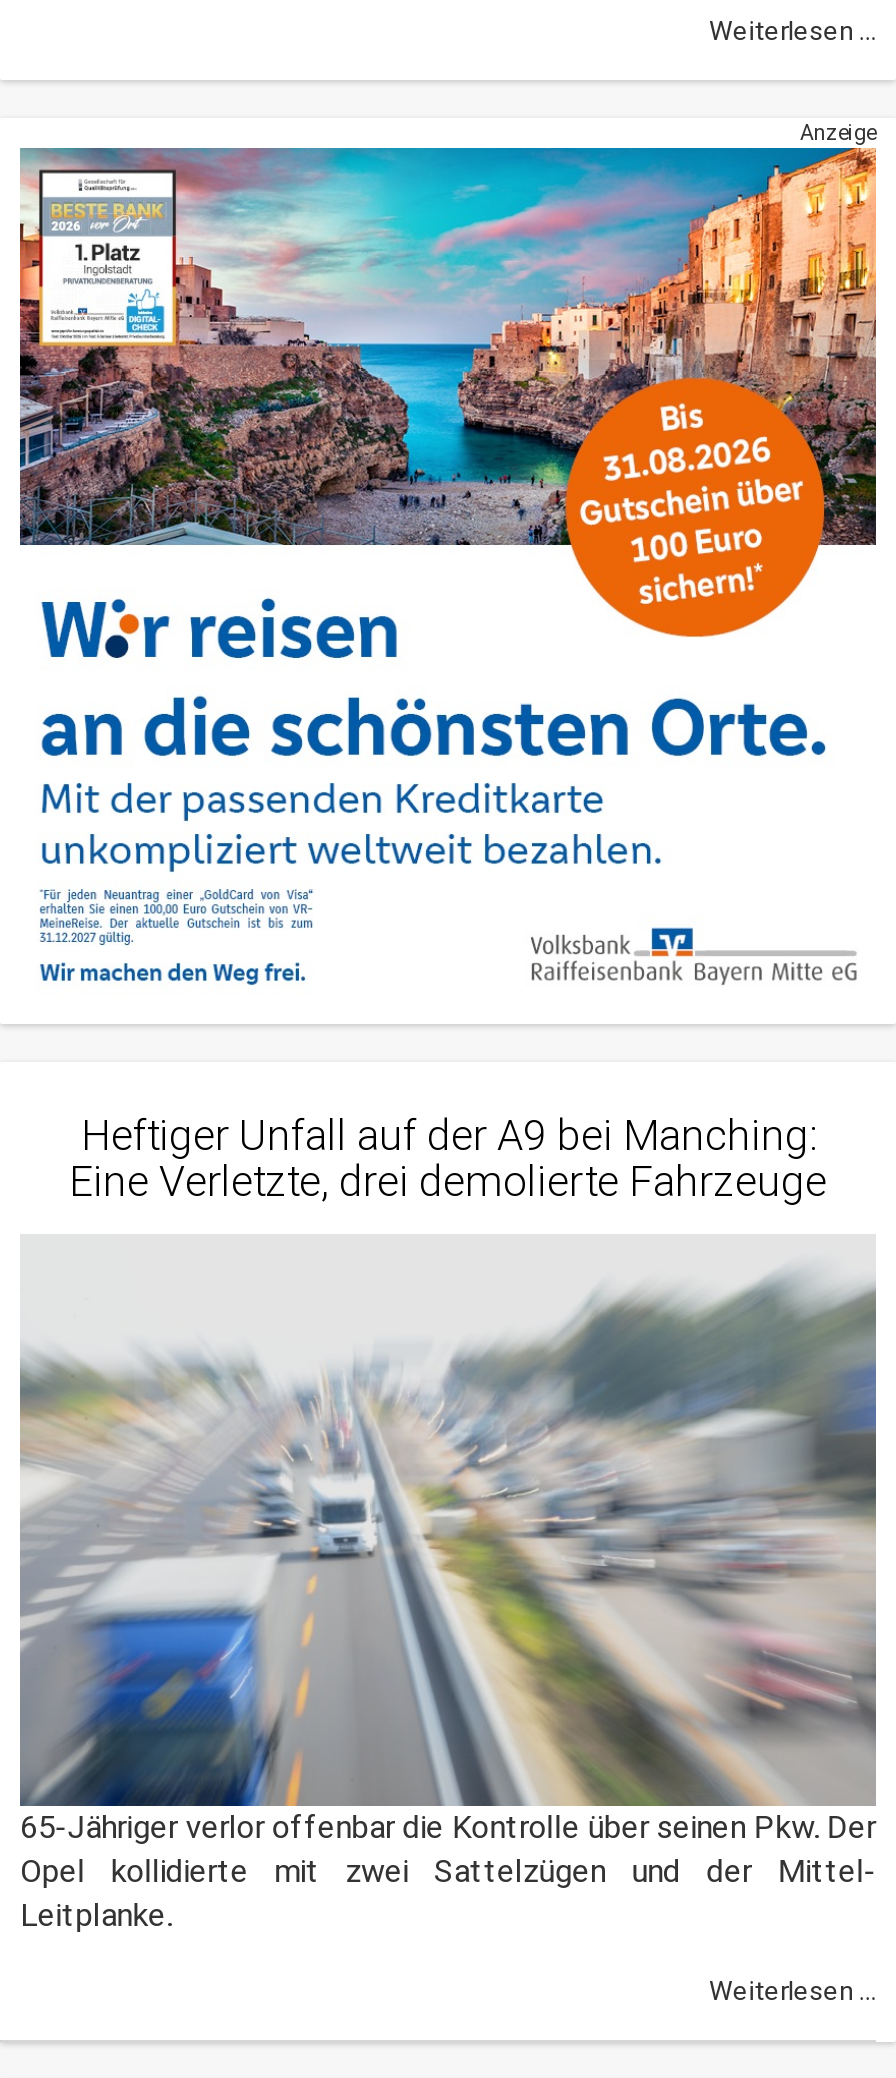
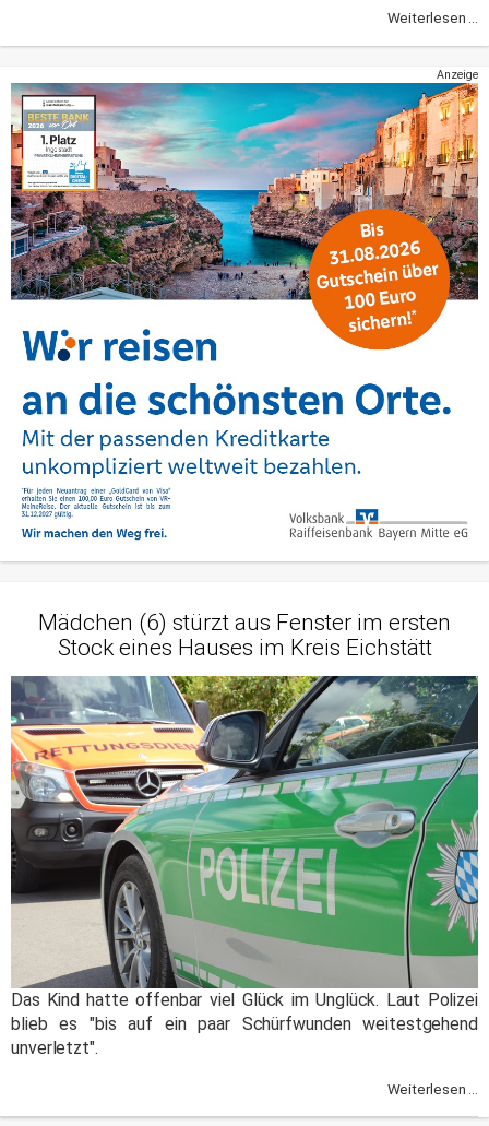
- Heftiger Unfall auf der A9 bei Manching:
- Eine Verletzte, drei demolierte Fahrzeuge
+ Mädchen (6) stürzt aus Fenster im ersten
+ Stock eines Hauses im Kreis Eichstätt

- [image]
- 65-Jähriger verlor offenbar die Kontrolle über seinen Pkw. Der
- Opel kollidierte mit zwei Sattelzügen und der Mittel-
- Leitplanke.
+ [image]
+ Das Kind hatte offenbar viel Glück im Unglück. Laut Polizei
+ blieb es "bis auf ein paar Schürfwunden weitestgehend
+ unverletzt".
